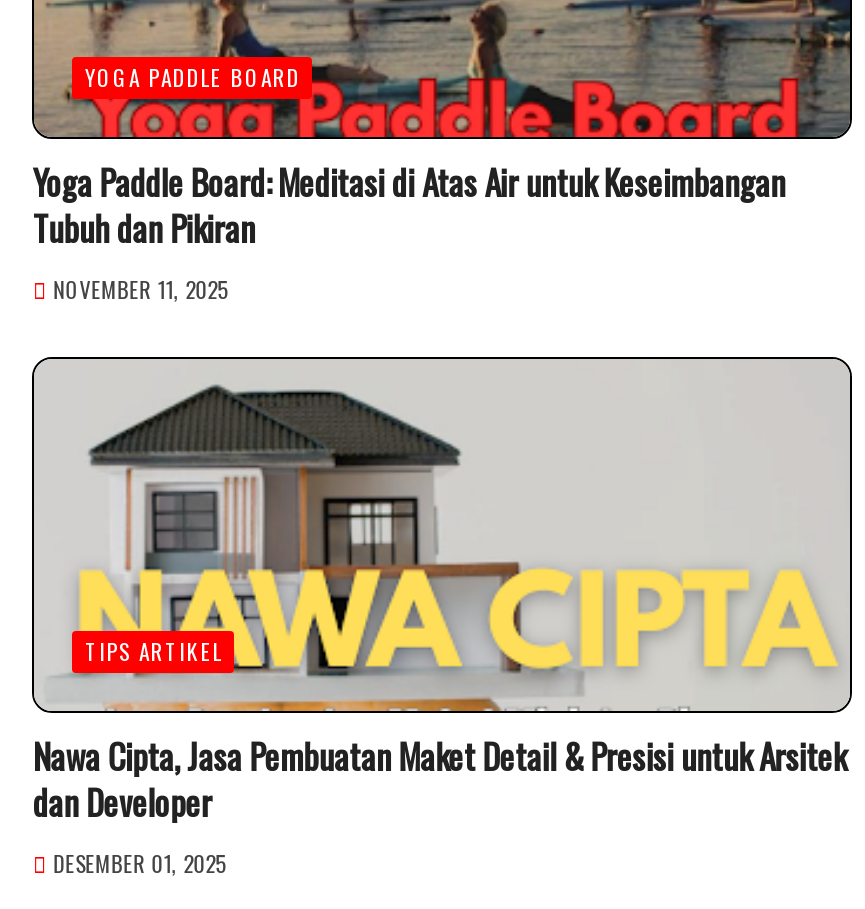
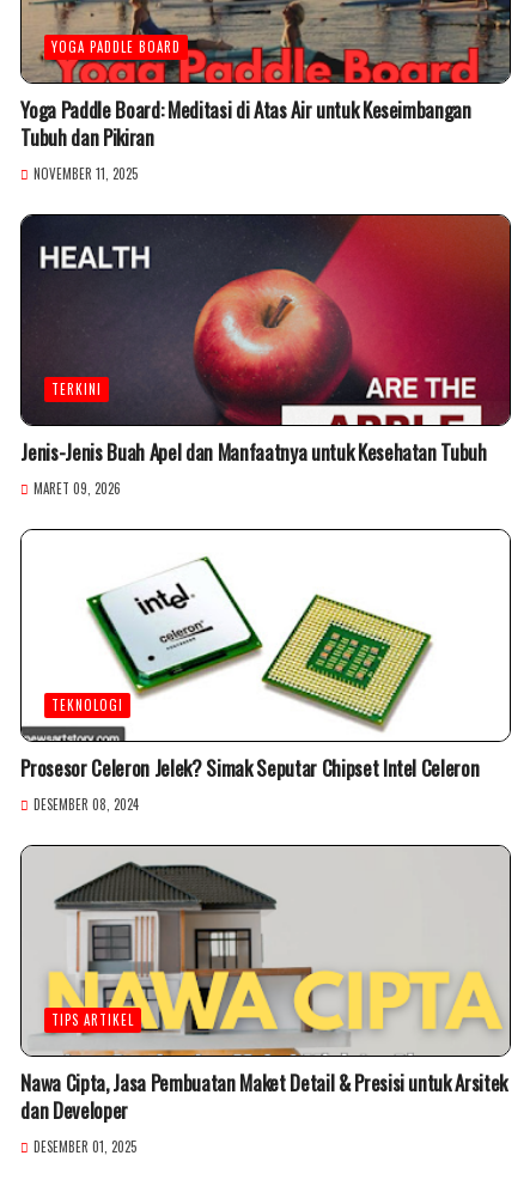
+ [image]
+ TEKNOLOGI
+ Prosesor Celeron Jelek? Simak Seputar Chipset Intel Celeron
+ DESEMBER 08, 2024

+ [image]
+ TERKINI
+ Jenis-Jenis Buah Apel dan Manfaatnya untuk Kesehatan Tubuh
+ MARET 09, 2026
